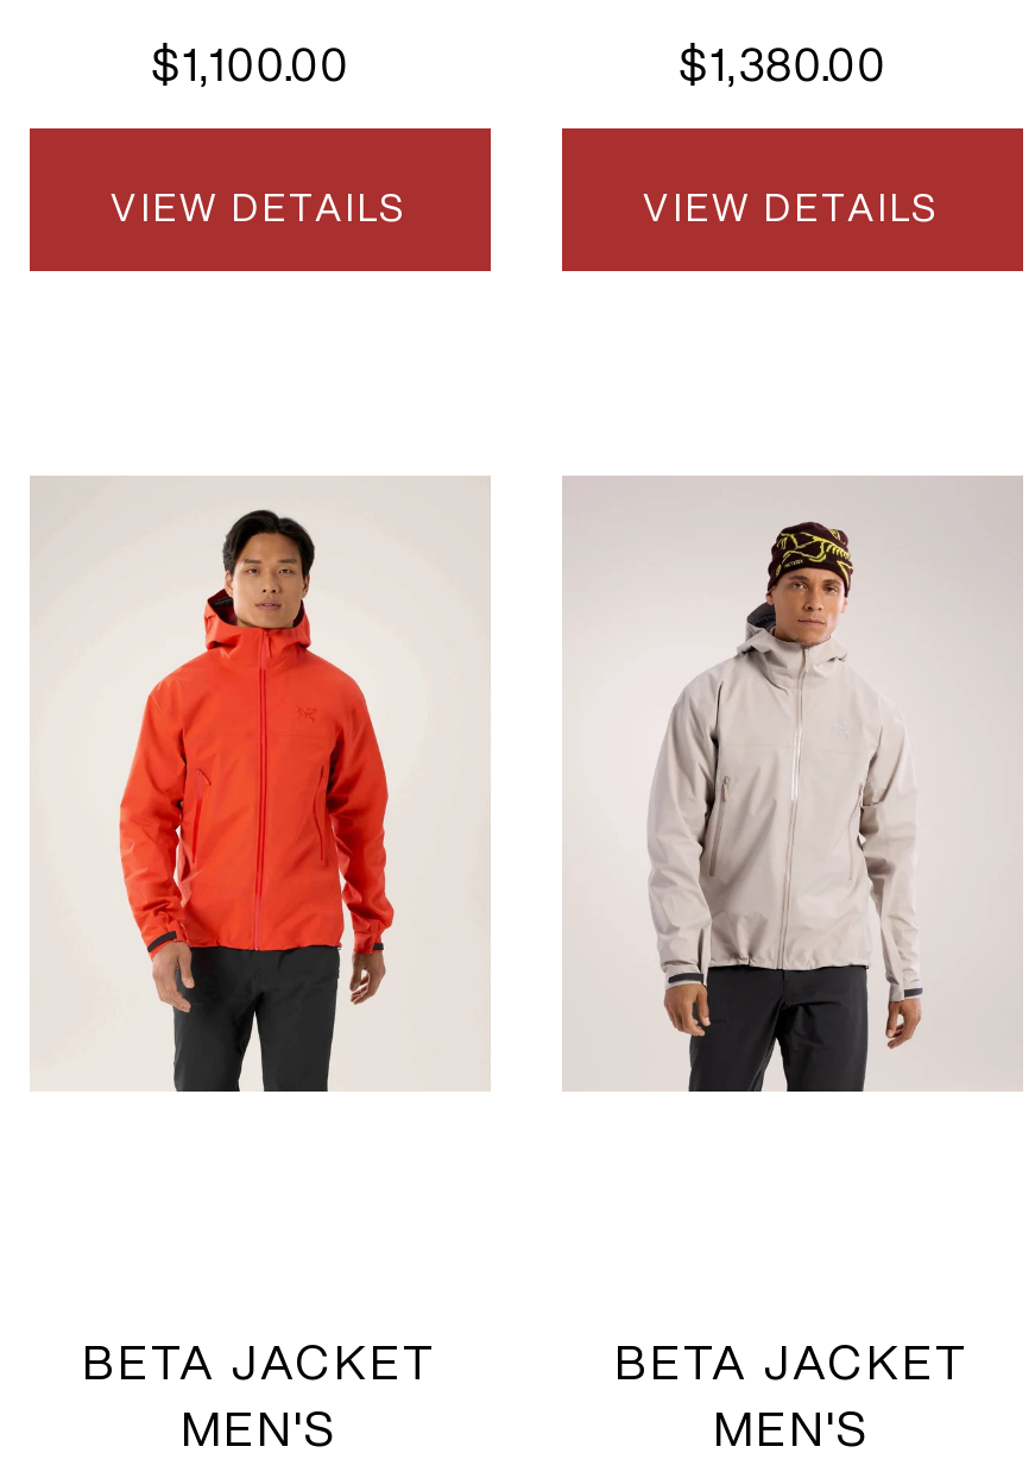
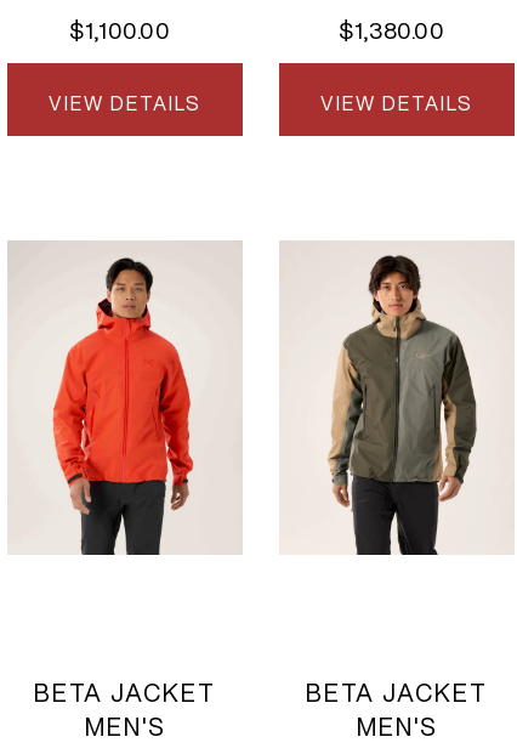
- [image]
+ [image]
